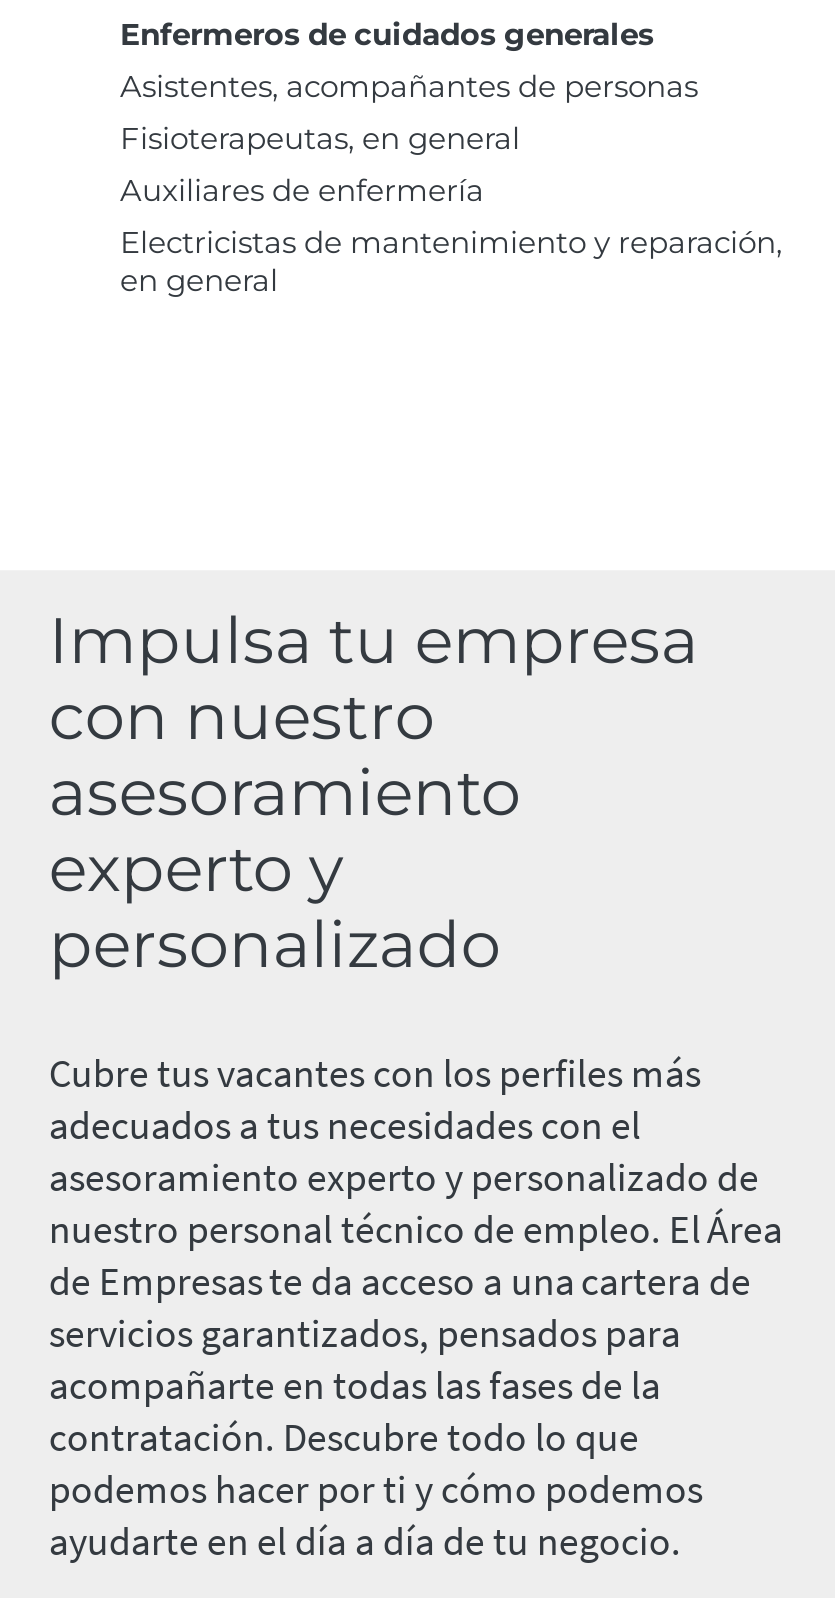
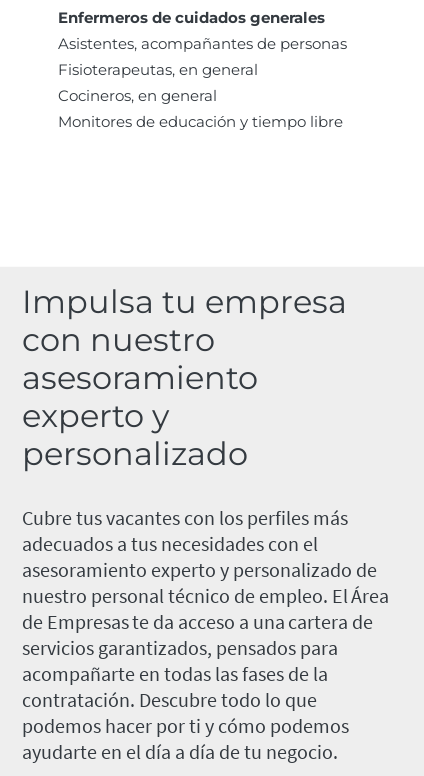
- Auxiliares de enfermería
- Electricistas de mantenimiento y reparación,
- en general
+ Cocineros, en general
+ Monitores de educación y tiempo libre
